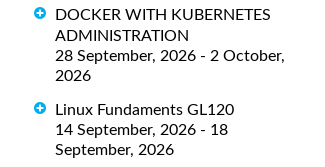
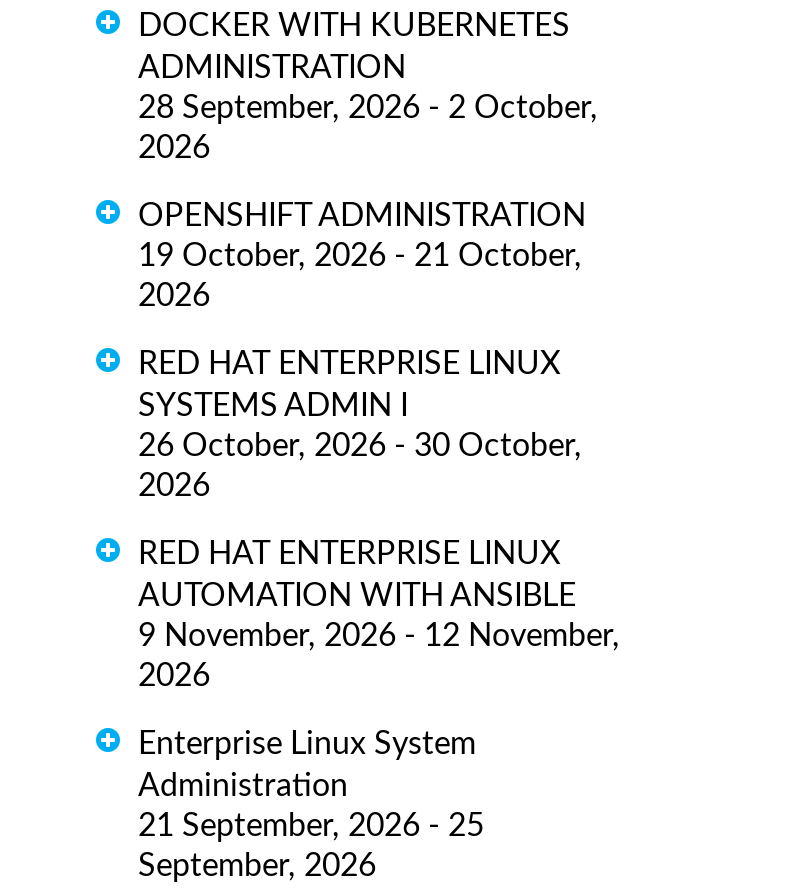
- Linux Fundaments GL120
- 14 September, 2026 - 18
+ OPENSHIFT ADMINISTRATION
+ 19 October, 2026 - 21 October,
+ 2026
+ RED HAT ENTERPRISE LINUX
+ SYSTEMS ADMIN I
+ 26 October, 2026 - 30 October,
+ 2026
+ RED HAT ENTERPRISE LINUX
+ AUTOMATION WITH ANSIBLE
+ 9 November, 2026 - 12 November,
+ 2026
+ Enterprise Linux System
+ Administration
+ 21 September, 2026 - 25
